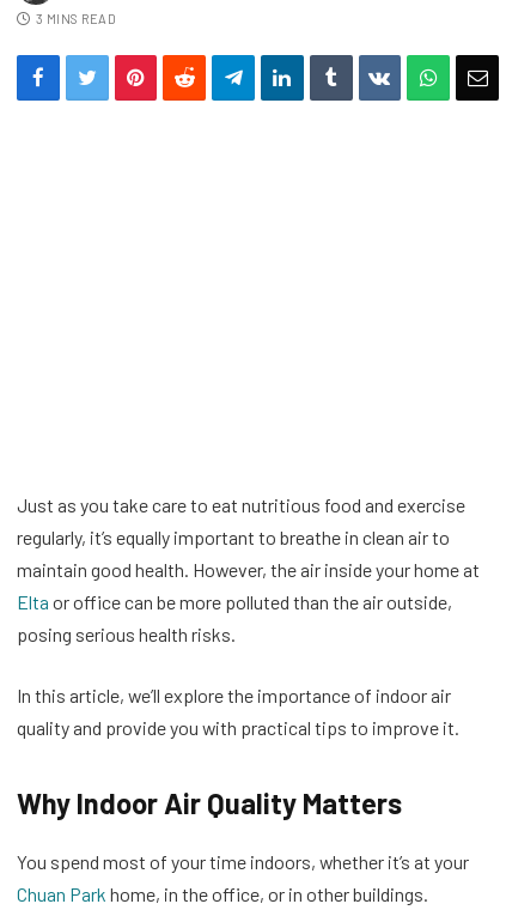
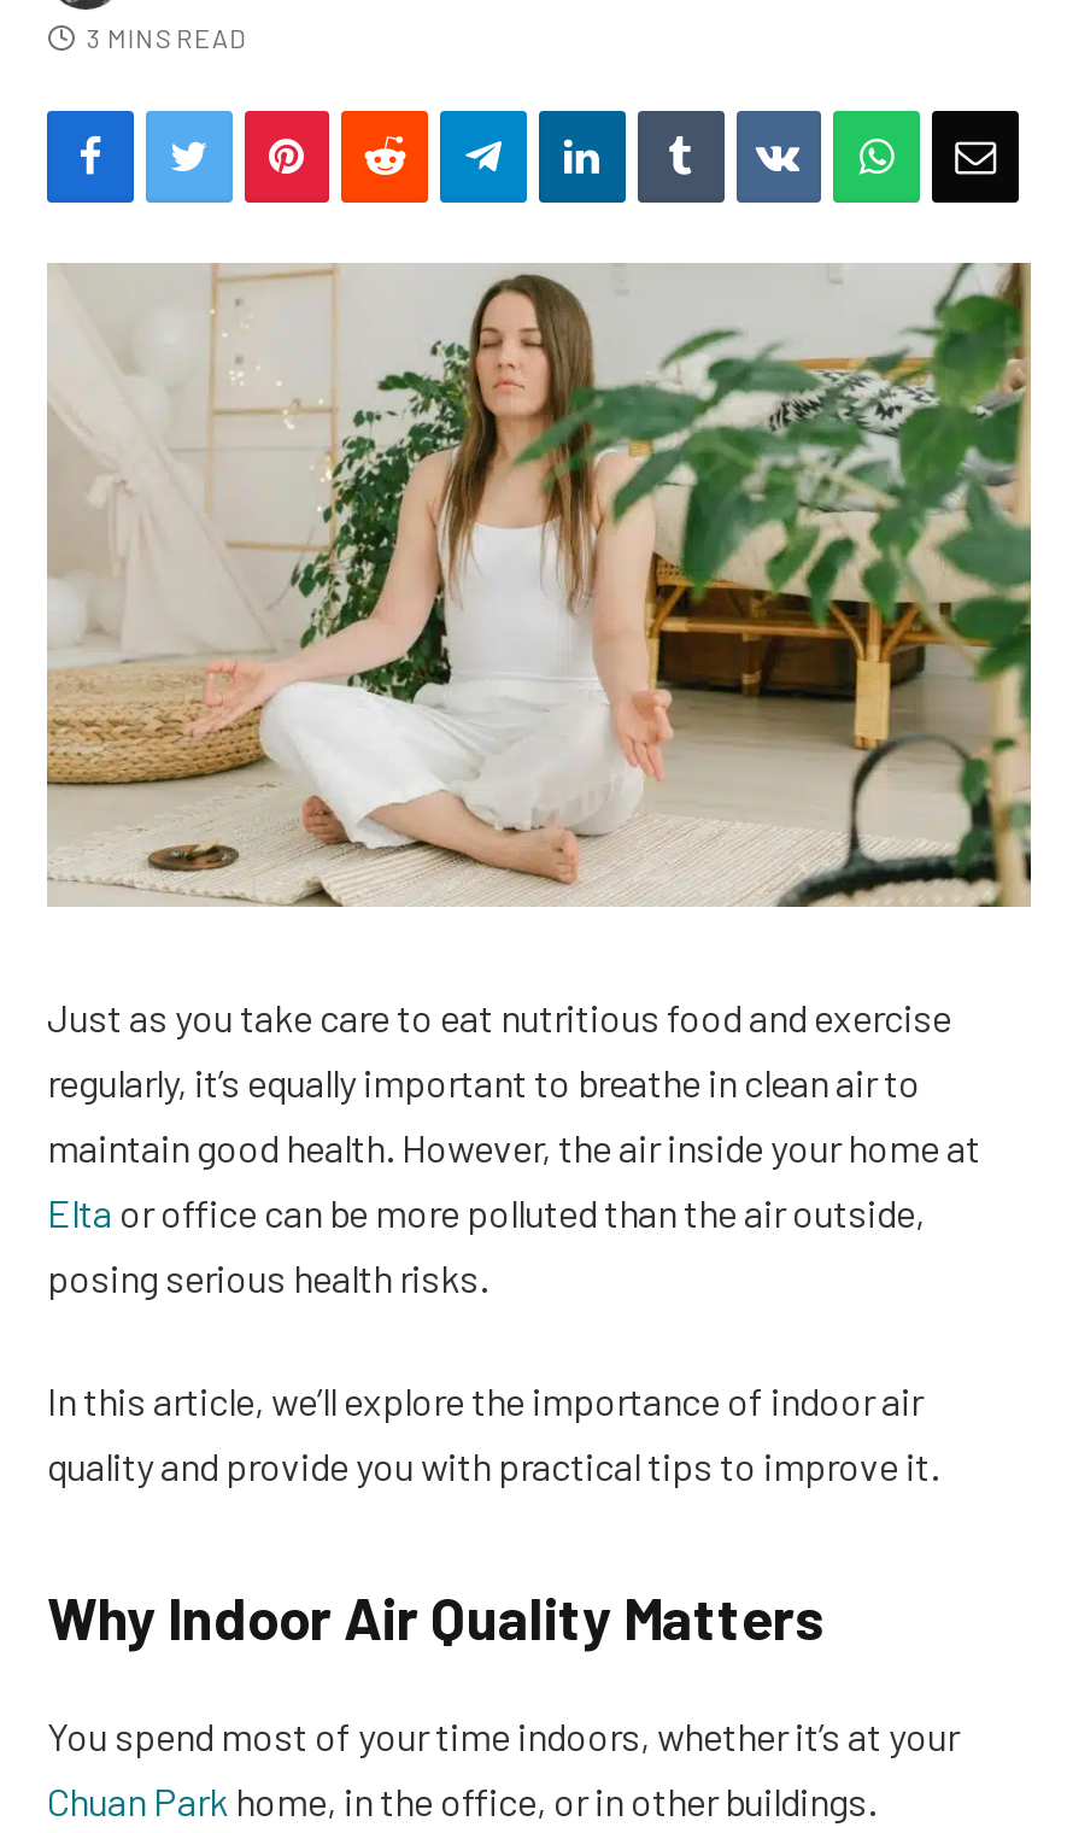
+ [image]
